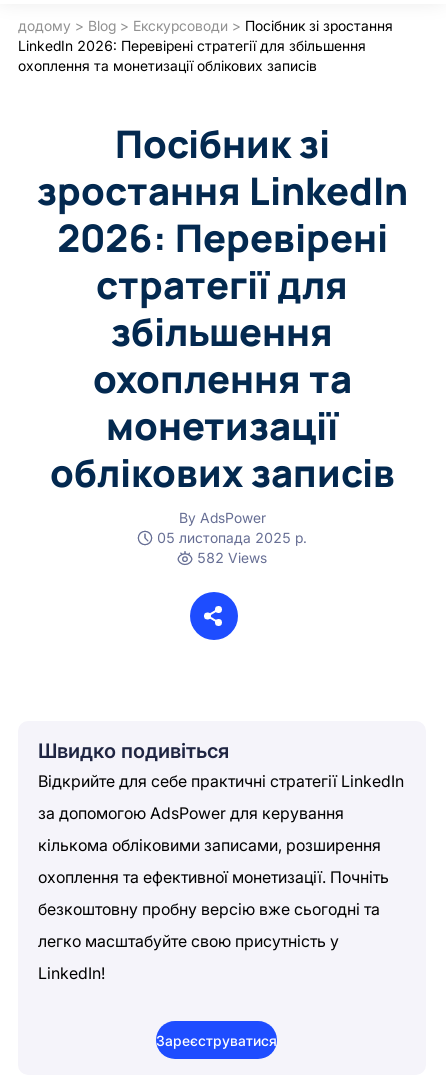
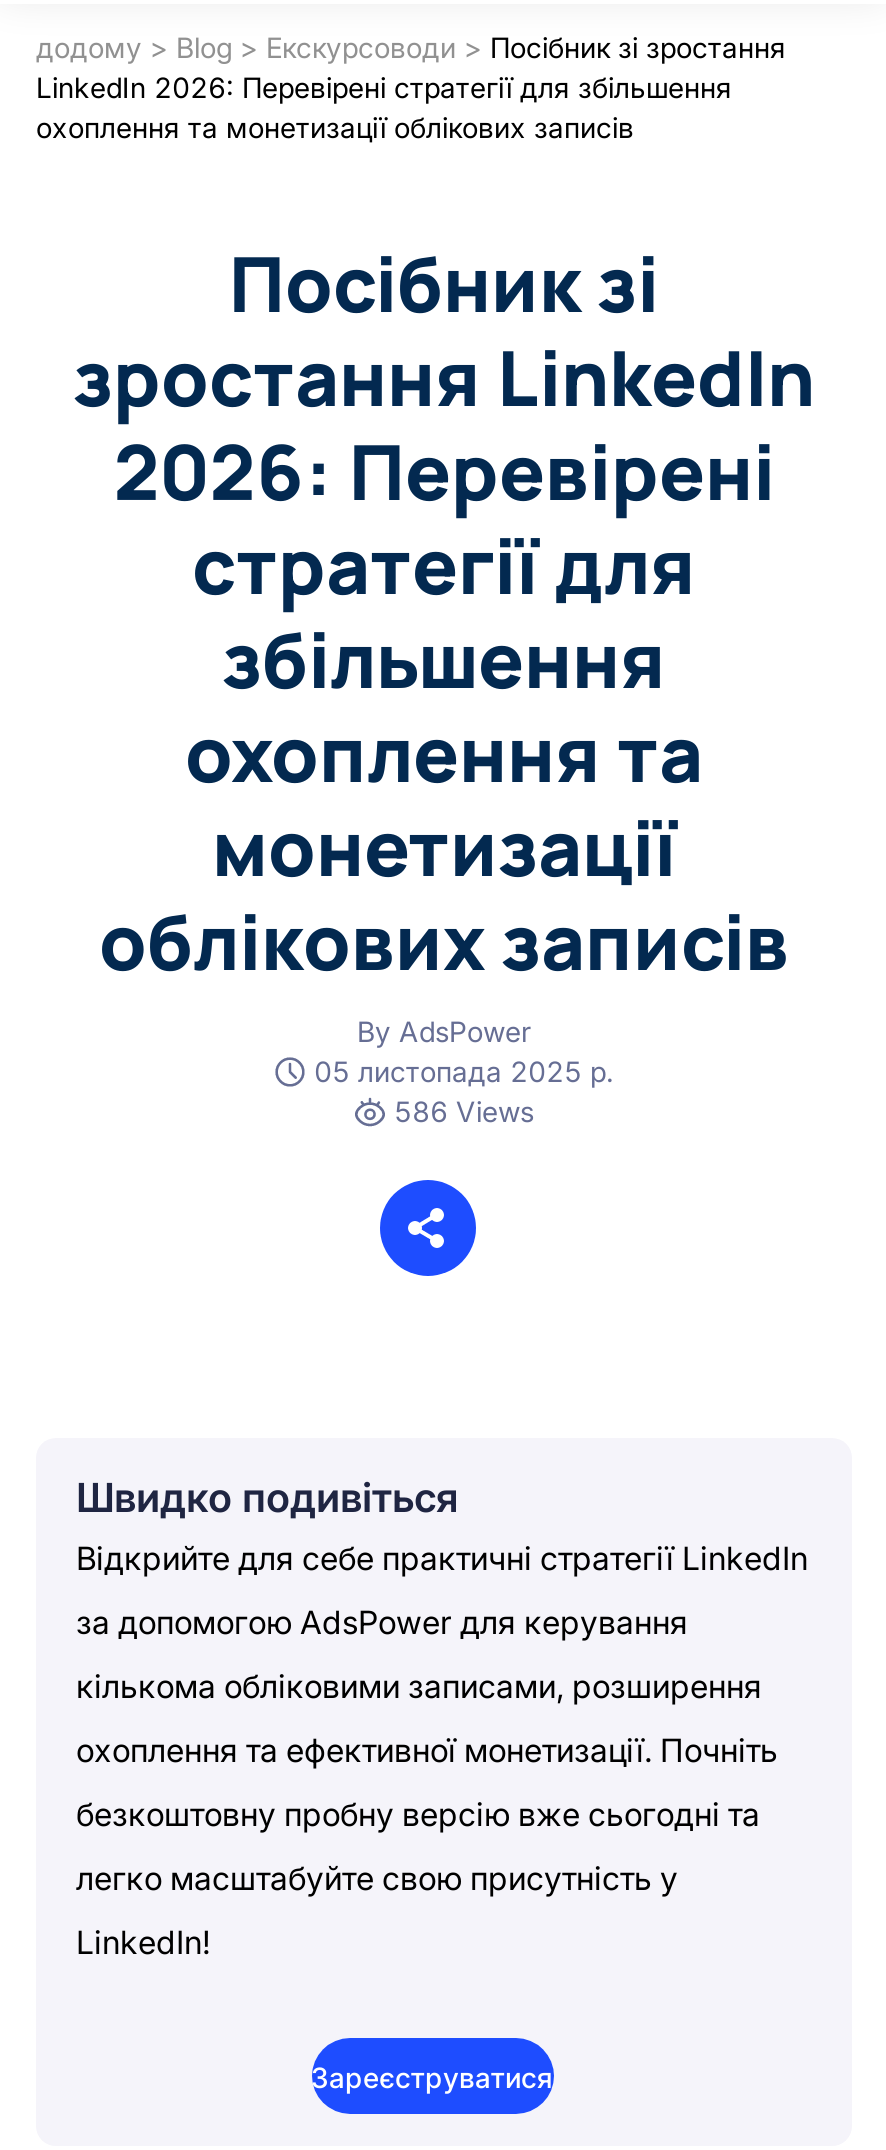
- 582 Views
+ 586 Views
